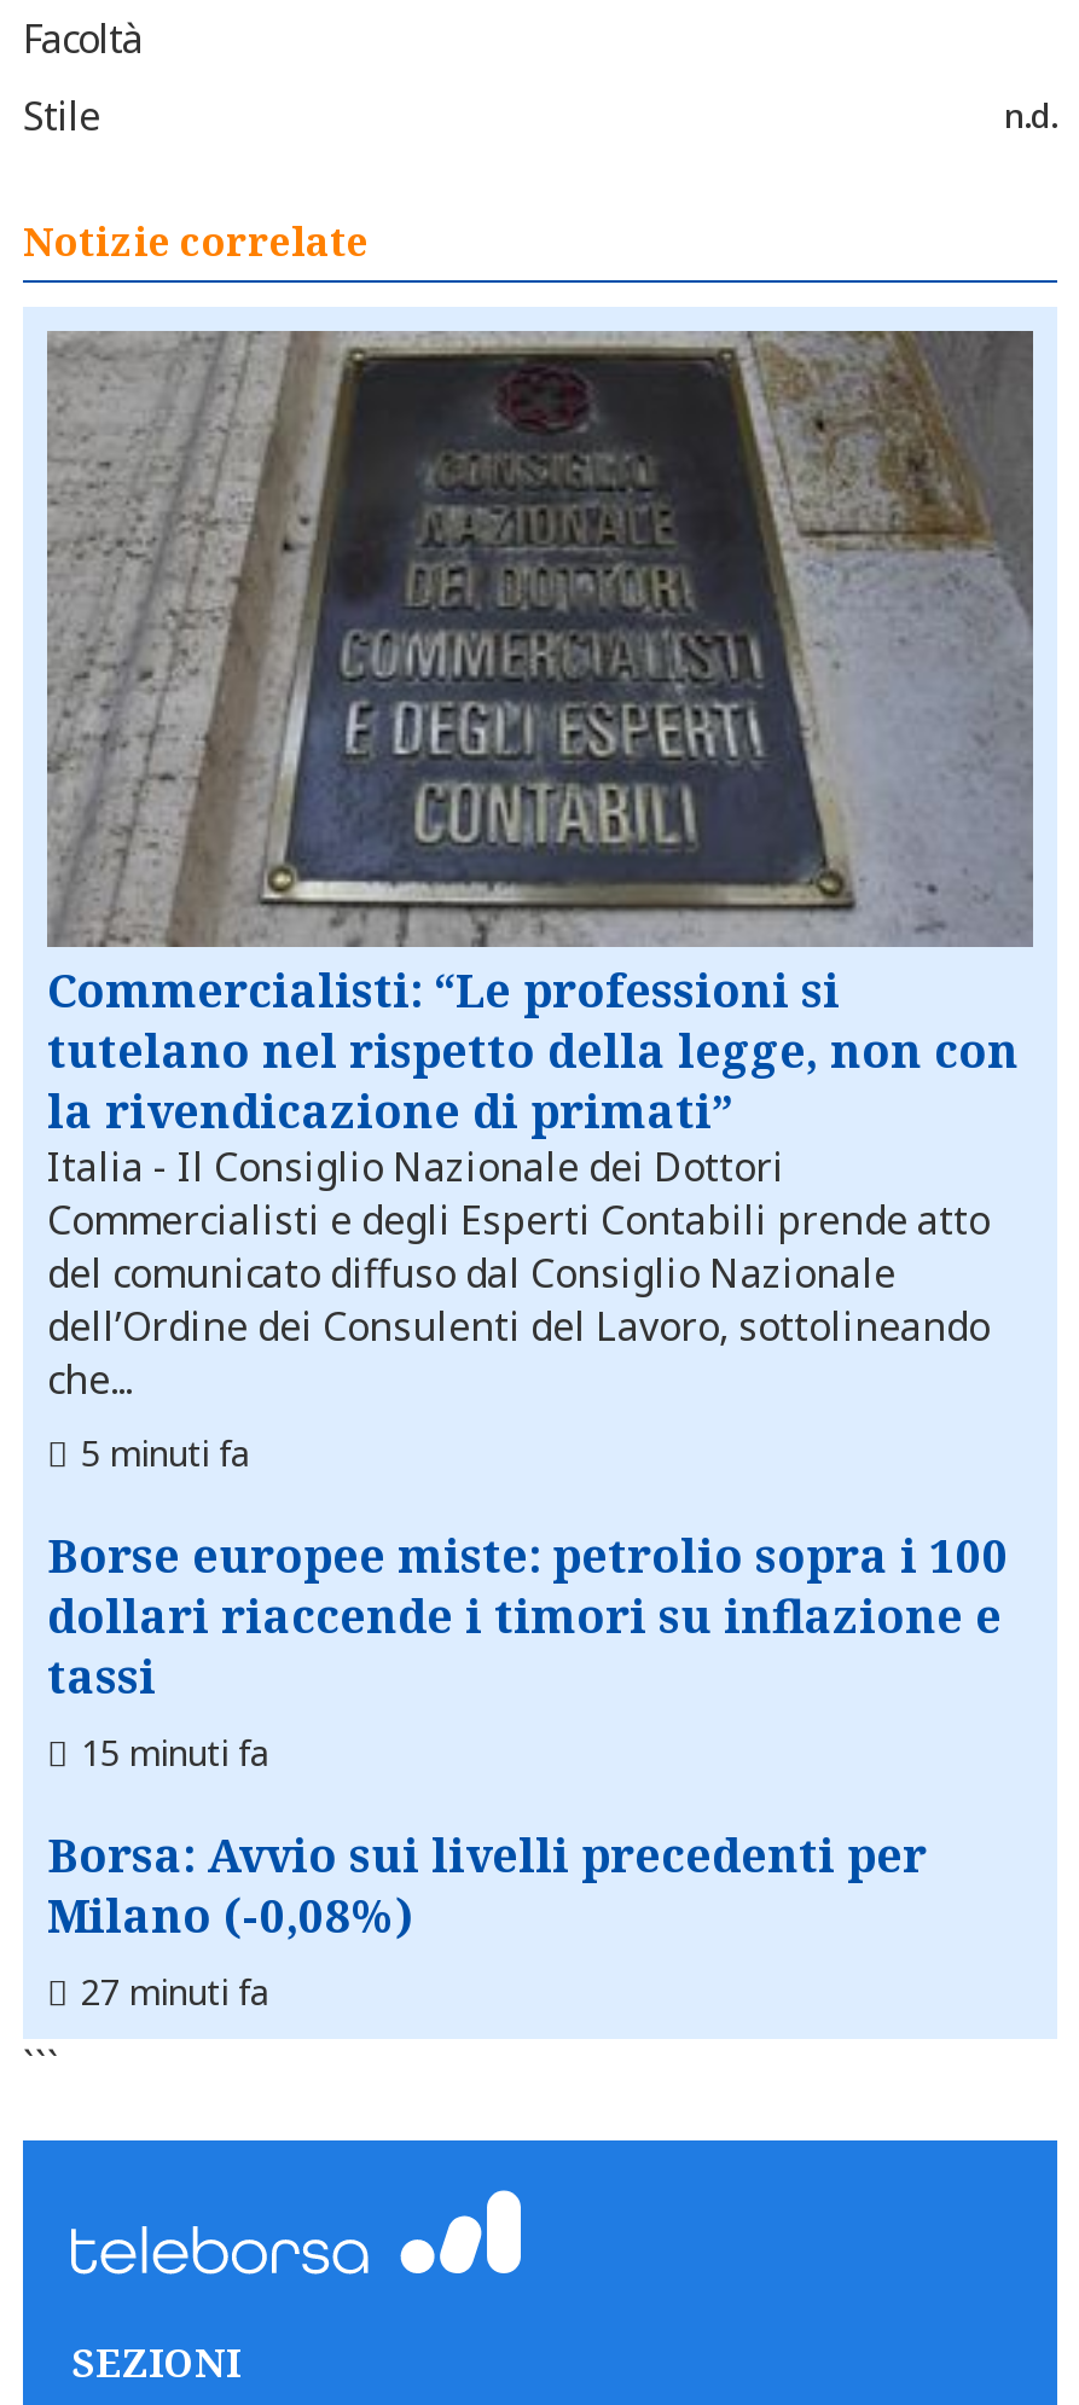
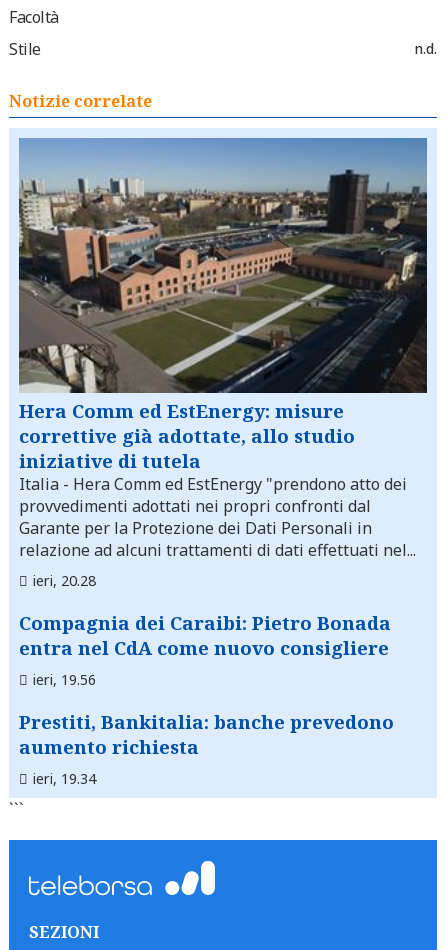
- [image]
- Commercialisti: “Le professioni si
- tutelano nel rispetto della legge, non con
- la rivendicazione di primati”
- Italia - Il Consiglio Nazionale dei Dottori
- Commercialisti e degli Esperti Contabili prende atto
- del comunicato diffuso dal Consiglio Nazionale
- dell’Ordine dei Consulenti del Lavoro, sottolineando
- che...
+ [image]
+ Hera Comm ed EstEnergy: misure
+ correttive già adottate, allo studio
+ iniziative di tutela
+ Italia - Hera Comm ed EstEnergy "prendono atto dei
+ provvedimenti adottati nei propri confronti dal
+ Garante per la Protezione dei Dati Personali in
+ relazione ad alcuni trattamenti di dati effettuati nel...

- 5 minuti fa
+ ieri, 20.28

- Borse europee miste: petrolio sopra i 100
- dollari riaccende i timori su inflazione e
- tassi
- 15 minuti fa
+ Compagnia dei Caraibi: Pietro Bonada
+ entra nel CdA come nuovo consigliere
+ ieri, 19.56

- Borsa: Avvio sui livelli precedenti per
- Milano (-0,08%)
- 27 minuti fa
+ Prestiti, Bankitalia: banche prevedono
+ aumento richiesta
+ ieri, 19.34
